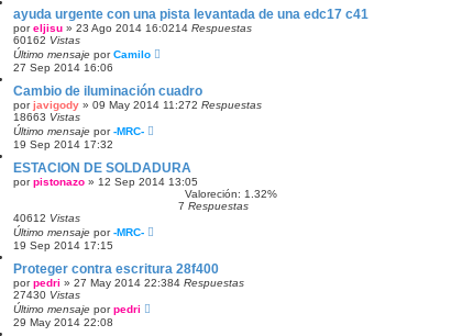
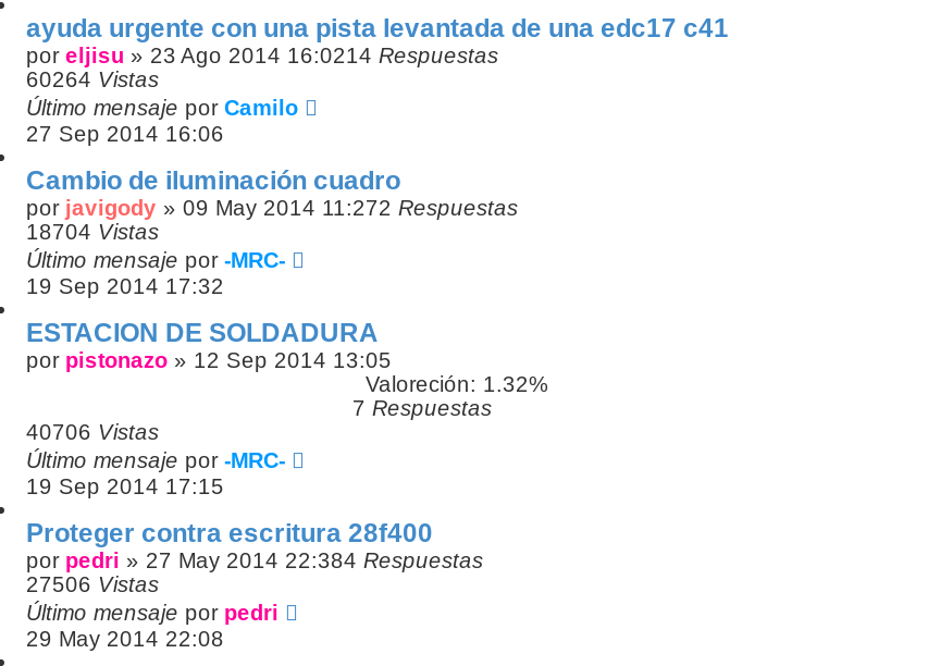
- 60162 Vistas
+ 60264 Vistas

- 18663 Vistas
+ 18704 Vistas

- 40612 Vistas
+ 40706 Vistas

- 27430 Vistas
+ 27506 Vistas
